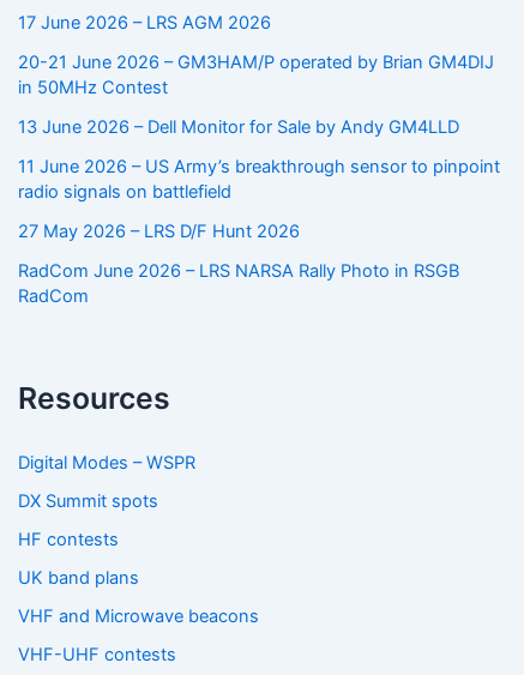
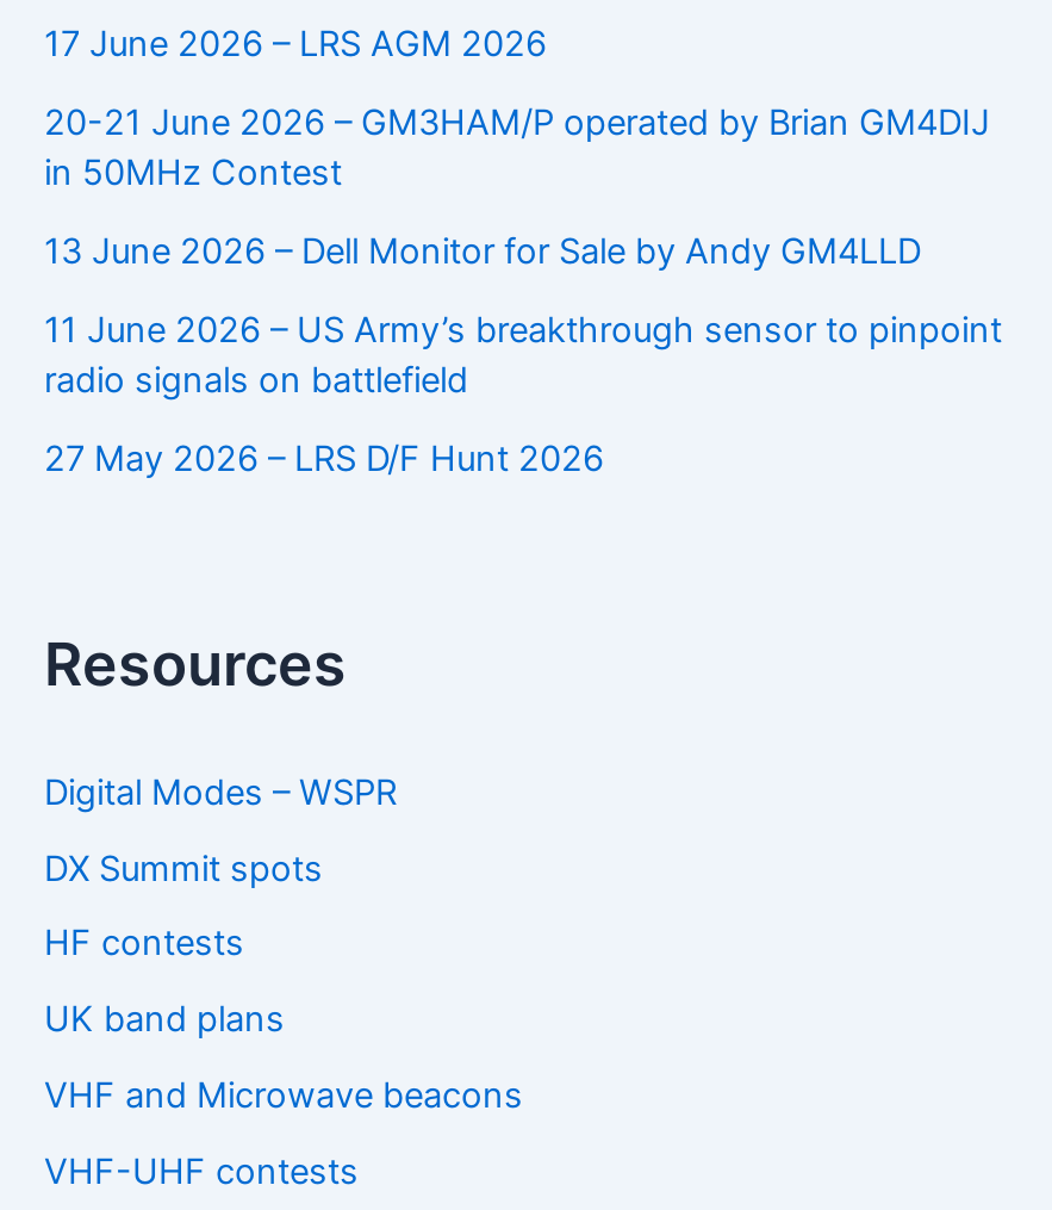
- RadCom June 2026 – LRS NARSA Rally Photo in RSGB
- RadCom
